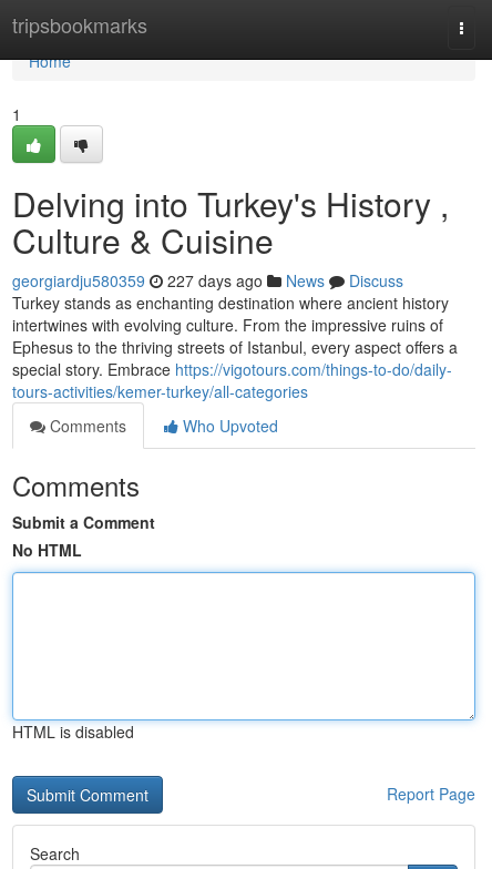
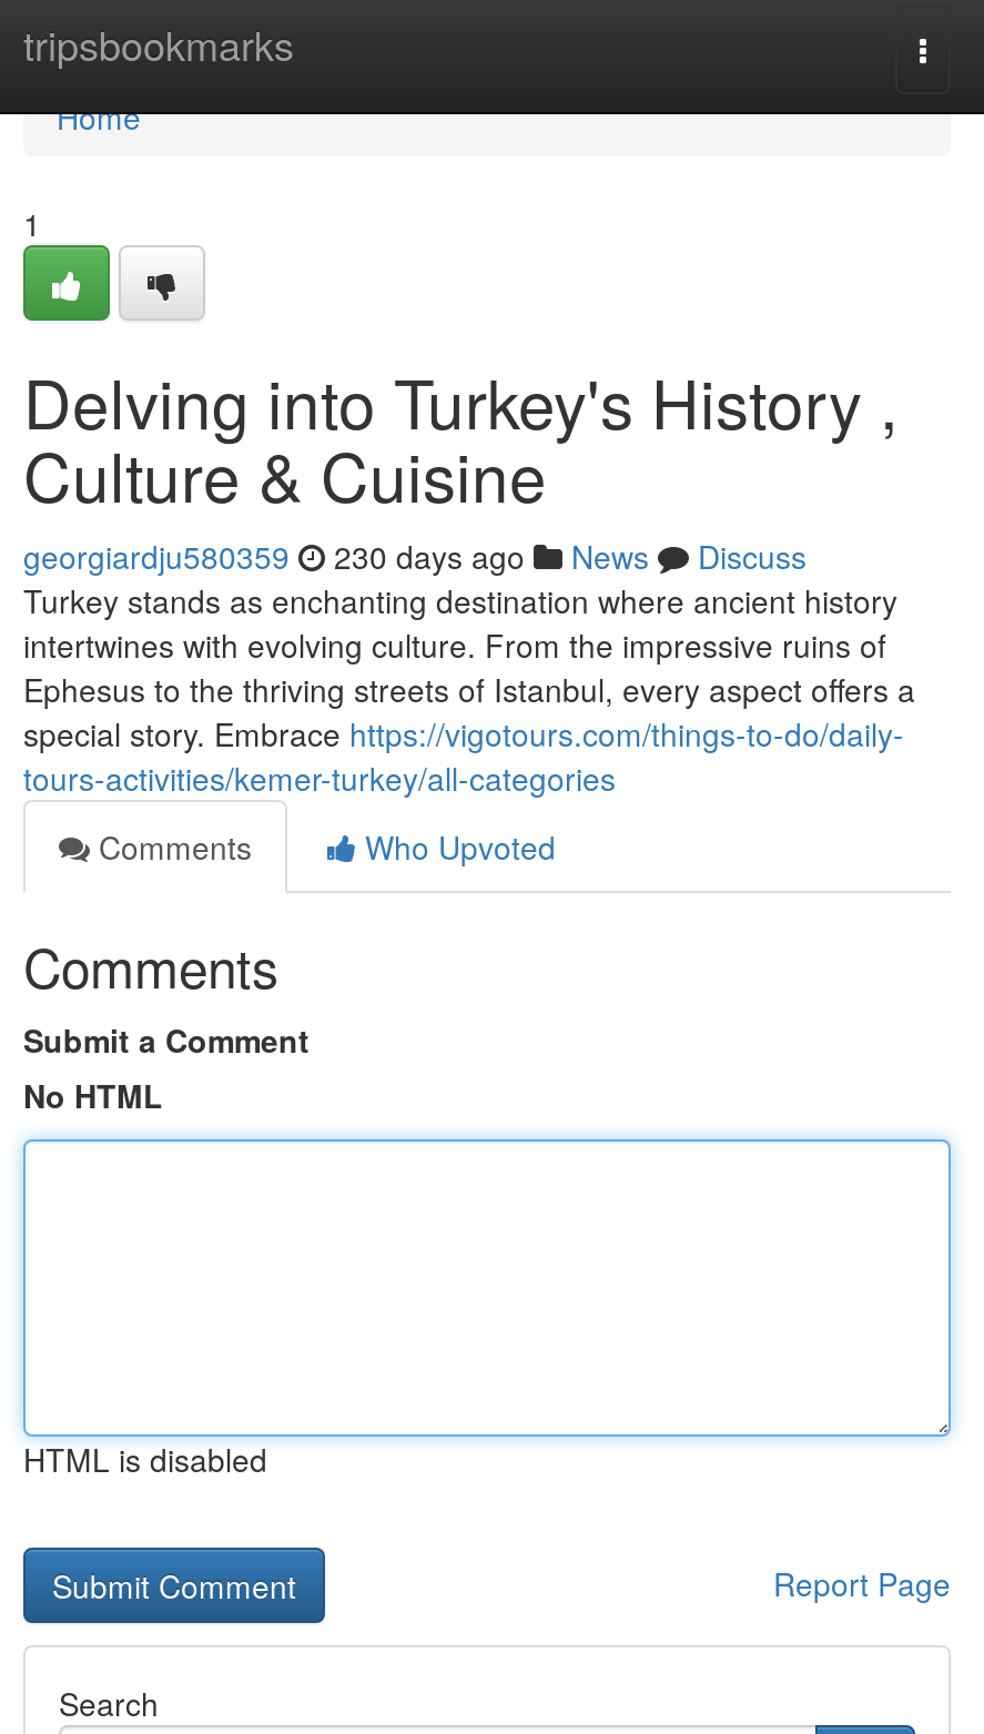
- georgiardju580359 227 days ago News Discuss
+ georgiardju580359 230 days ago News Discuss
